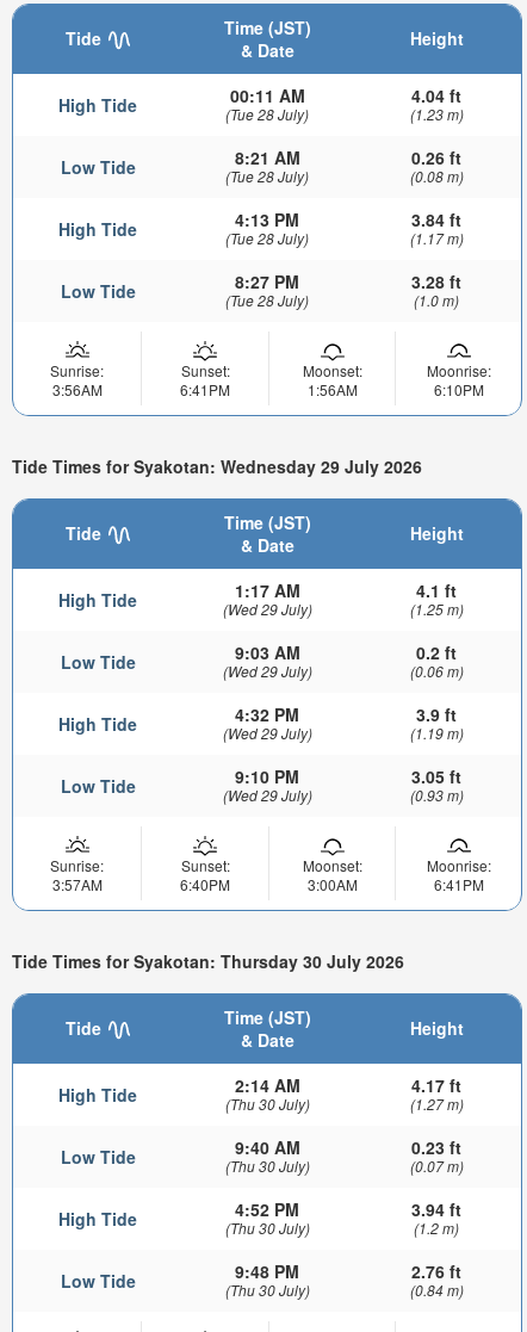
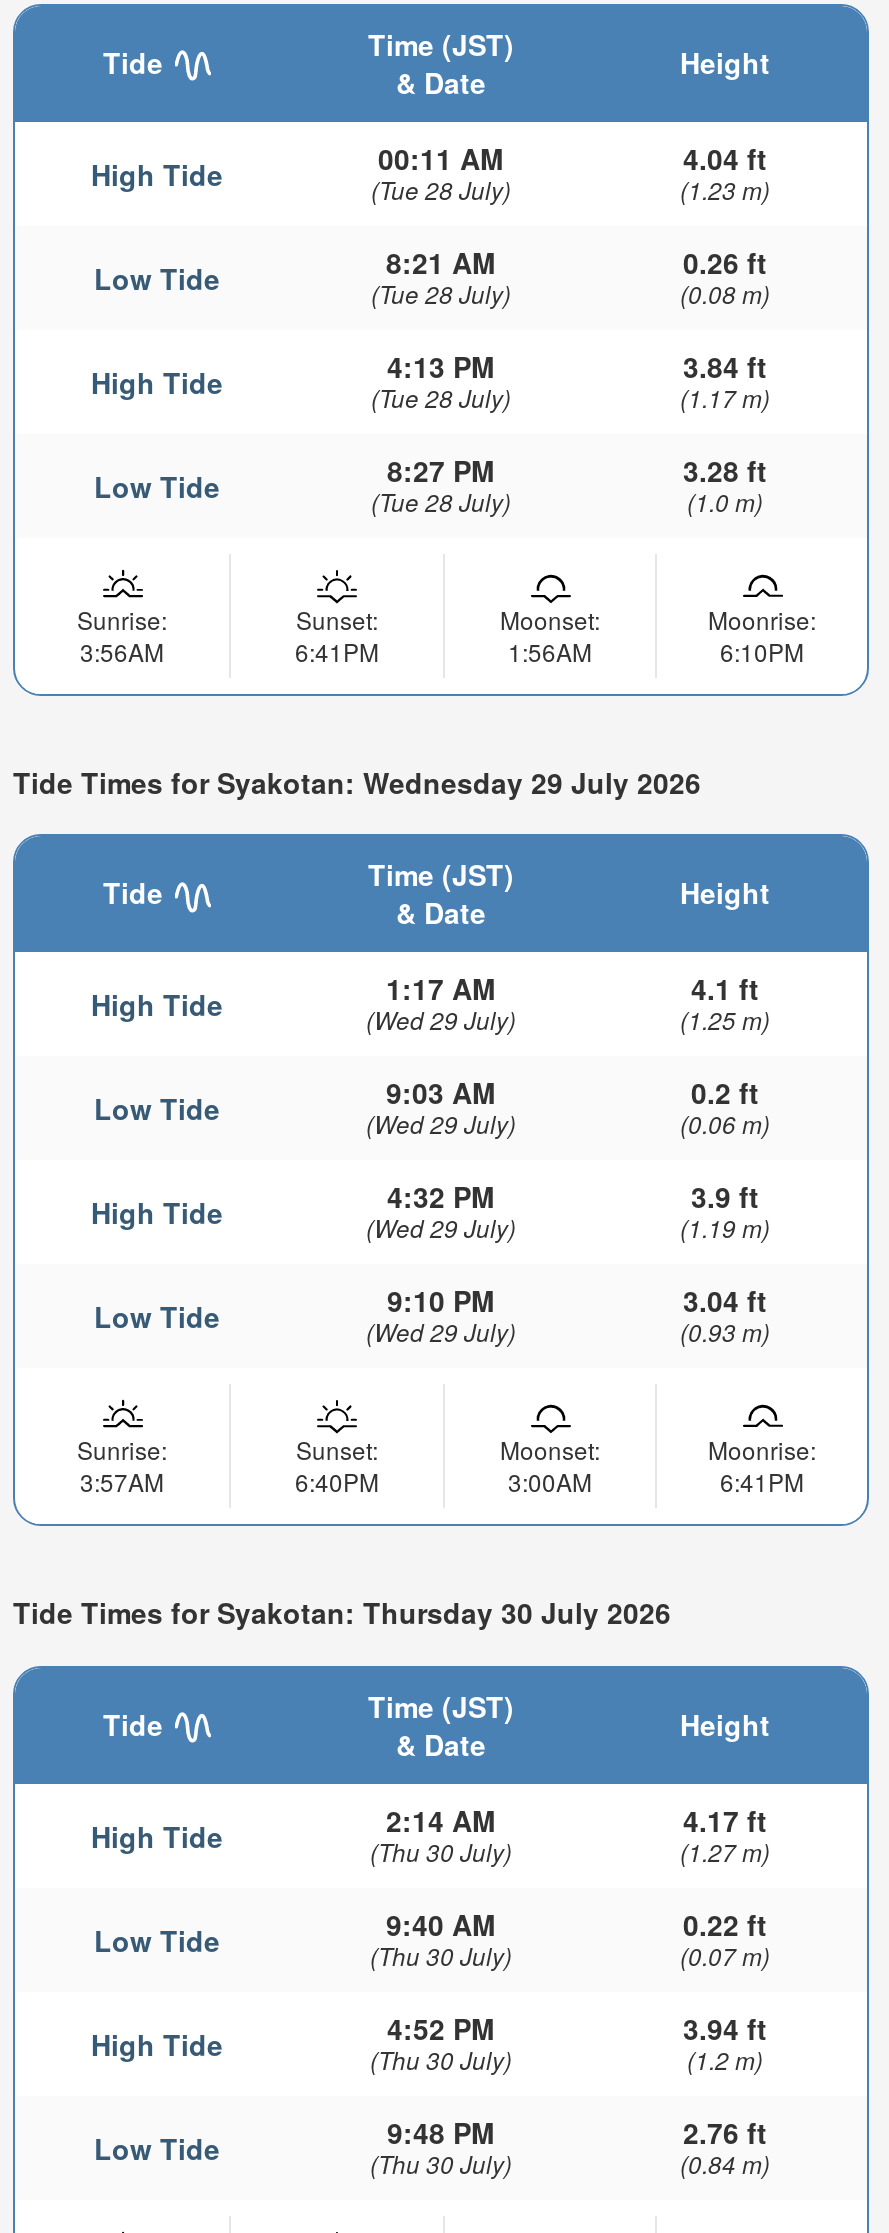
- 3.05 ft
+ 3.04 ft

- 0.23 ft
+ 0.22 ft
